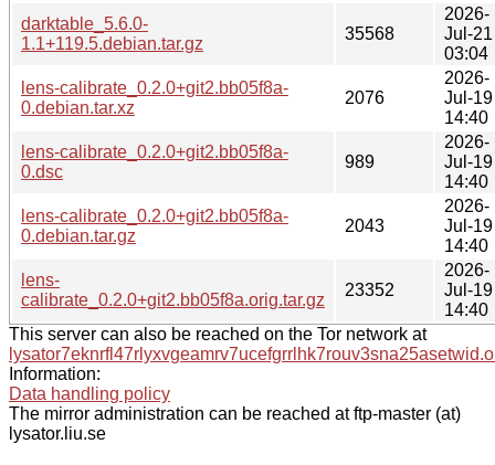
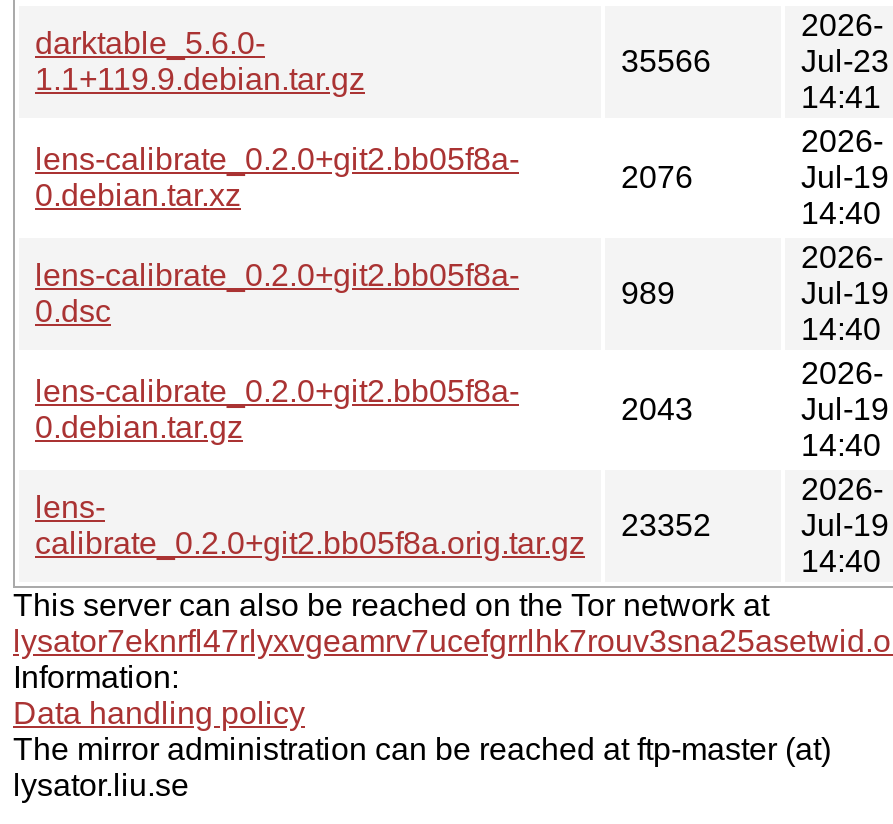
- 35568
+ 35566

- Jul-21
- 03:04
+ Jul-23
+ 14:41

- 1.1+119.5.debian.tar.gz
+ 1.1+119.9.debian.tar.gz
